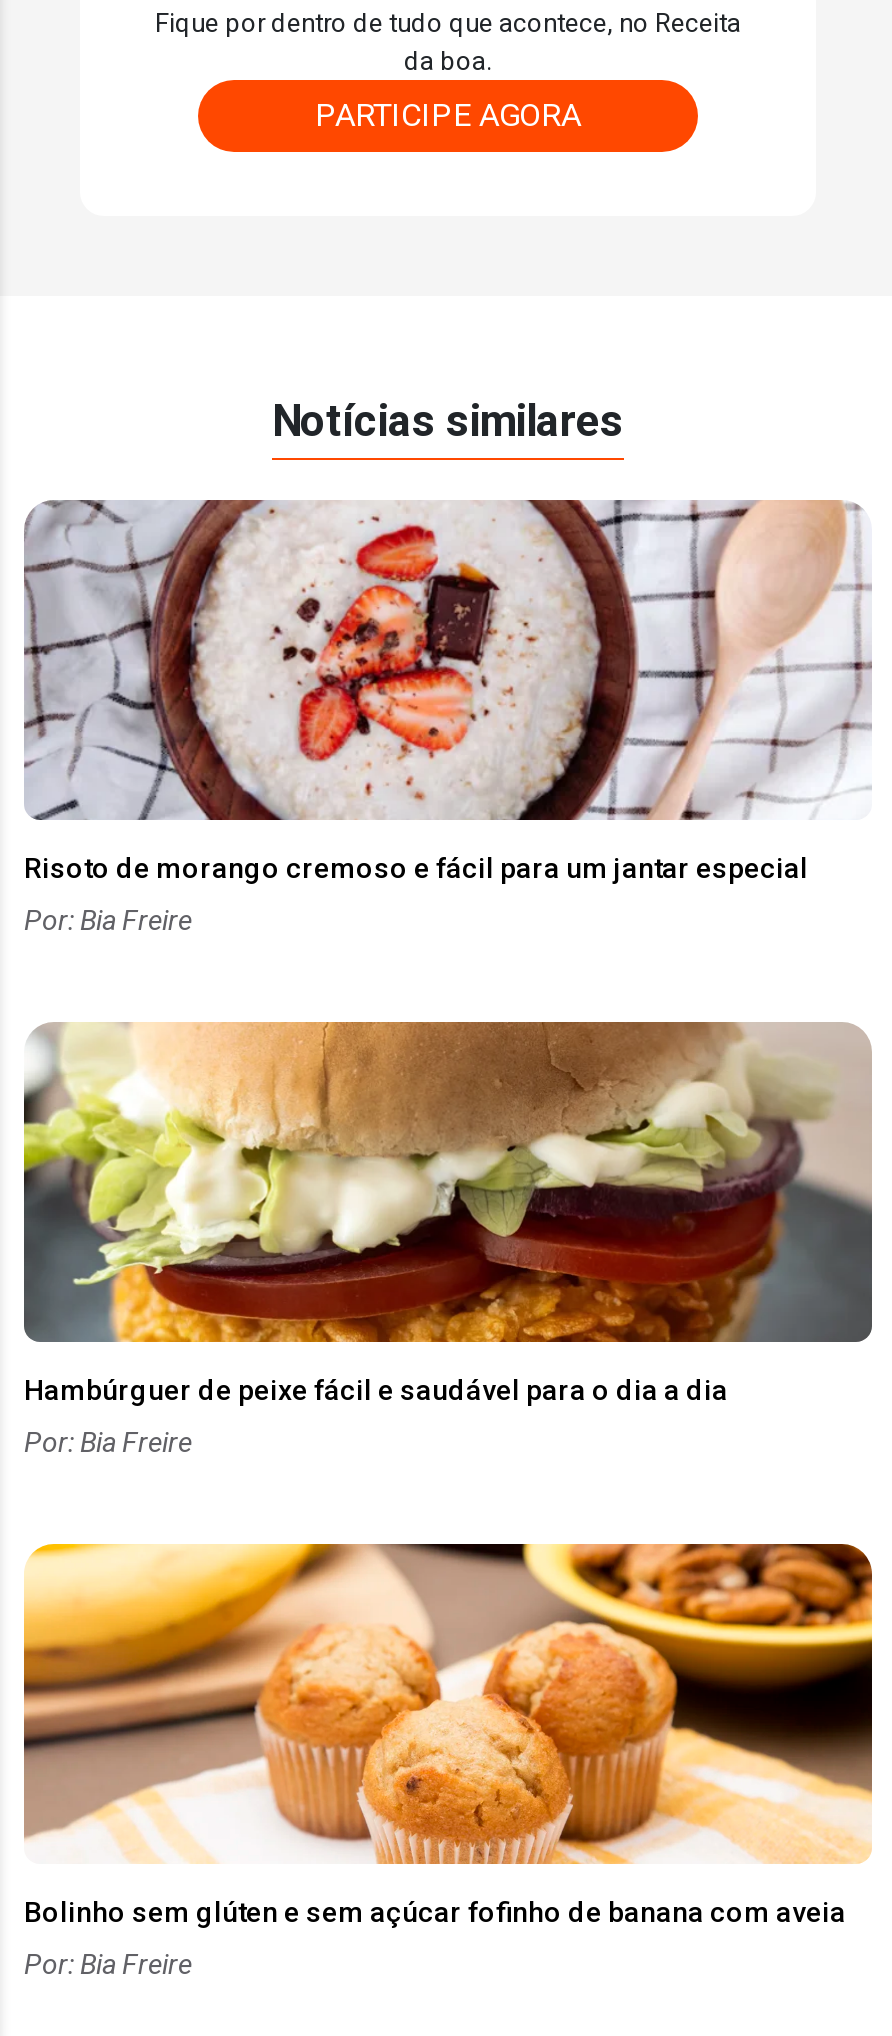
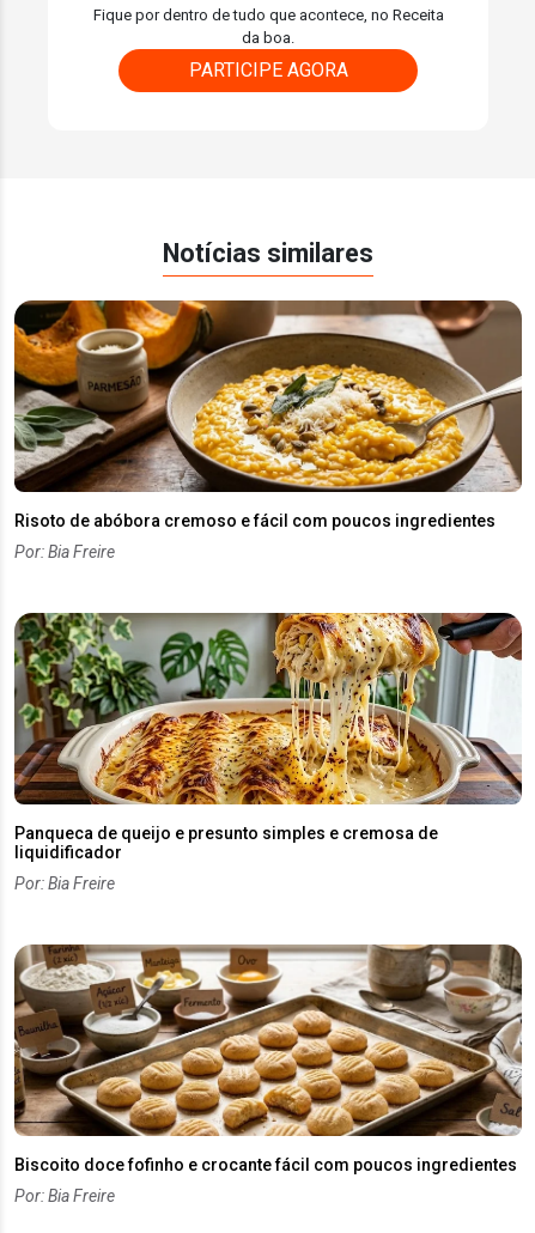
- [image]
- Risoto de morango cremoso e fácil para um jantar especial
+ [image]
+ Risoto de abóbora cremoso e fácil com poucos ingredientes

- [image]
- Hambúrguer de peixe fácil e saudável para o dia a dia
+ [image]
+ Panqueca de queijo e presunto simples e cremosa de
+ liquidificador

- [image]
- Bolinho sem glúten e sem açúcar fofinho de banana com aveia
+ [image]
+ Biscoito doce fofinho e crocante fácil com poucos ingredientes
